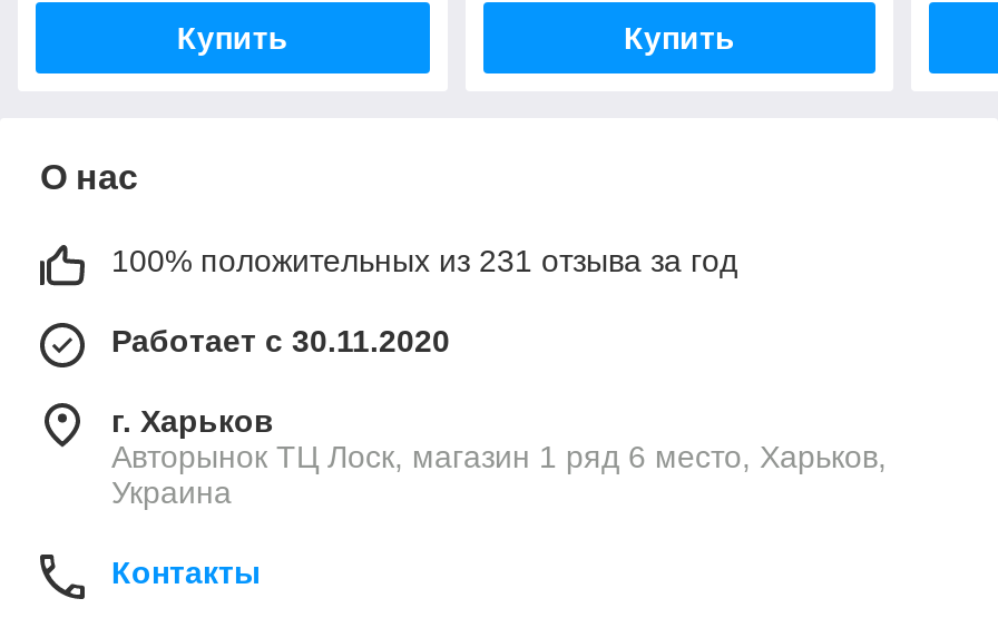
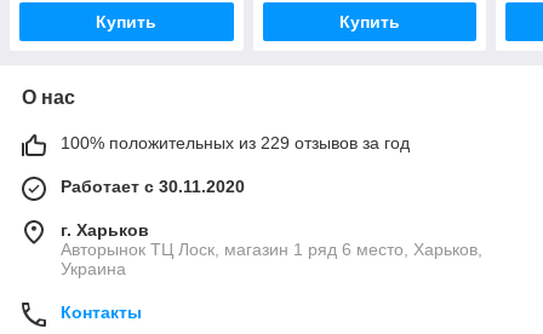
- 100% положительных из 231 отзыва за год
+ 100% положительных из 229 отзывов за год
